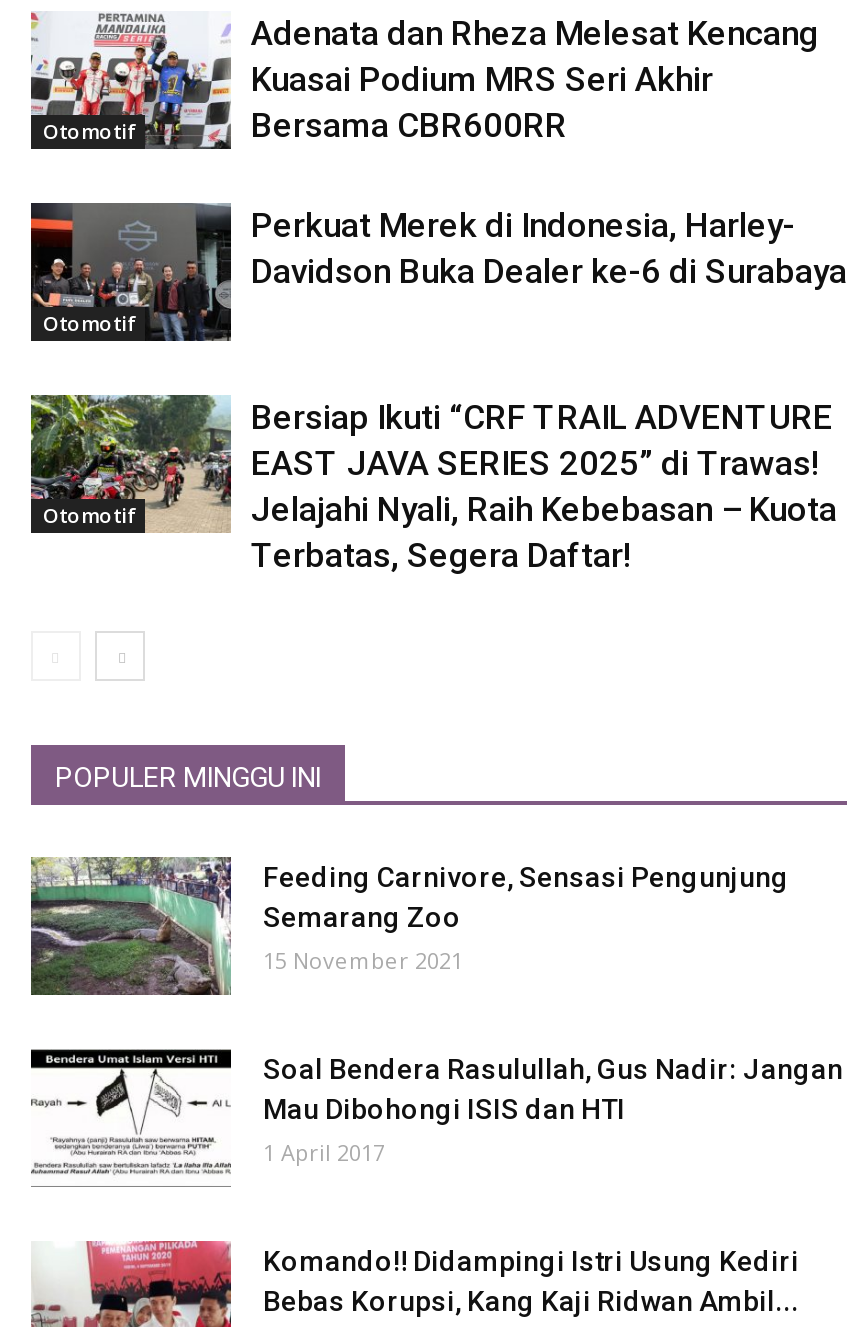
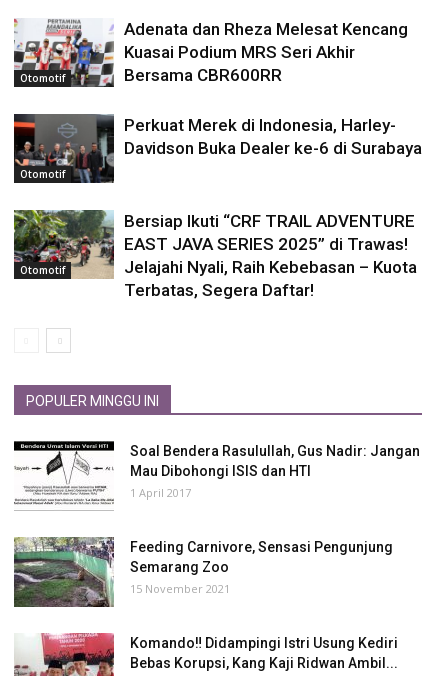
moved down: [image] | Feeding Carnivore, Sensasi Pengunjung | Semarang Zoo | 15 November 2021

moved up: [image] | Soal Bendera Rasulullah, Gus Nadir: Jangan | Mau Dibohongi ISIS dan HTI | 1 April 2017
